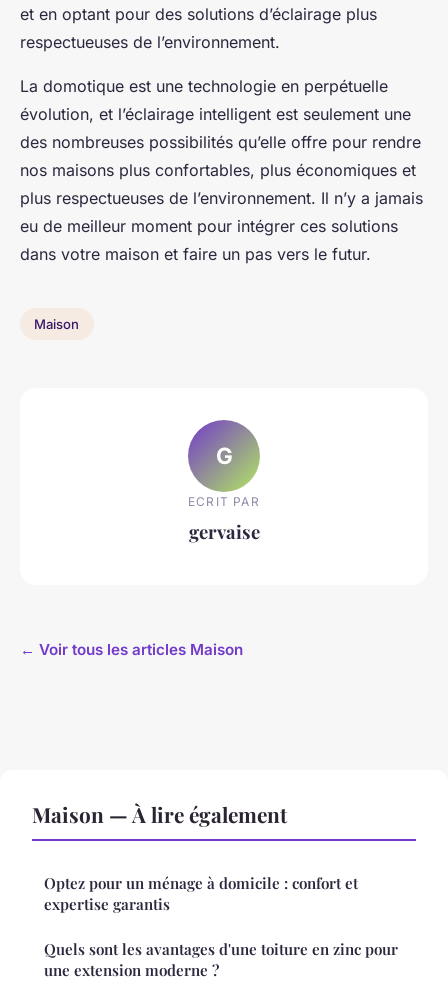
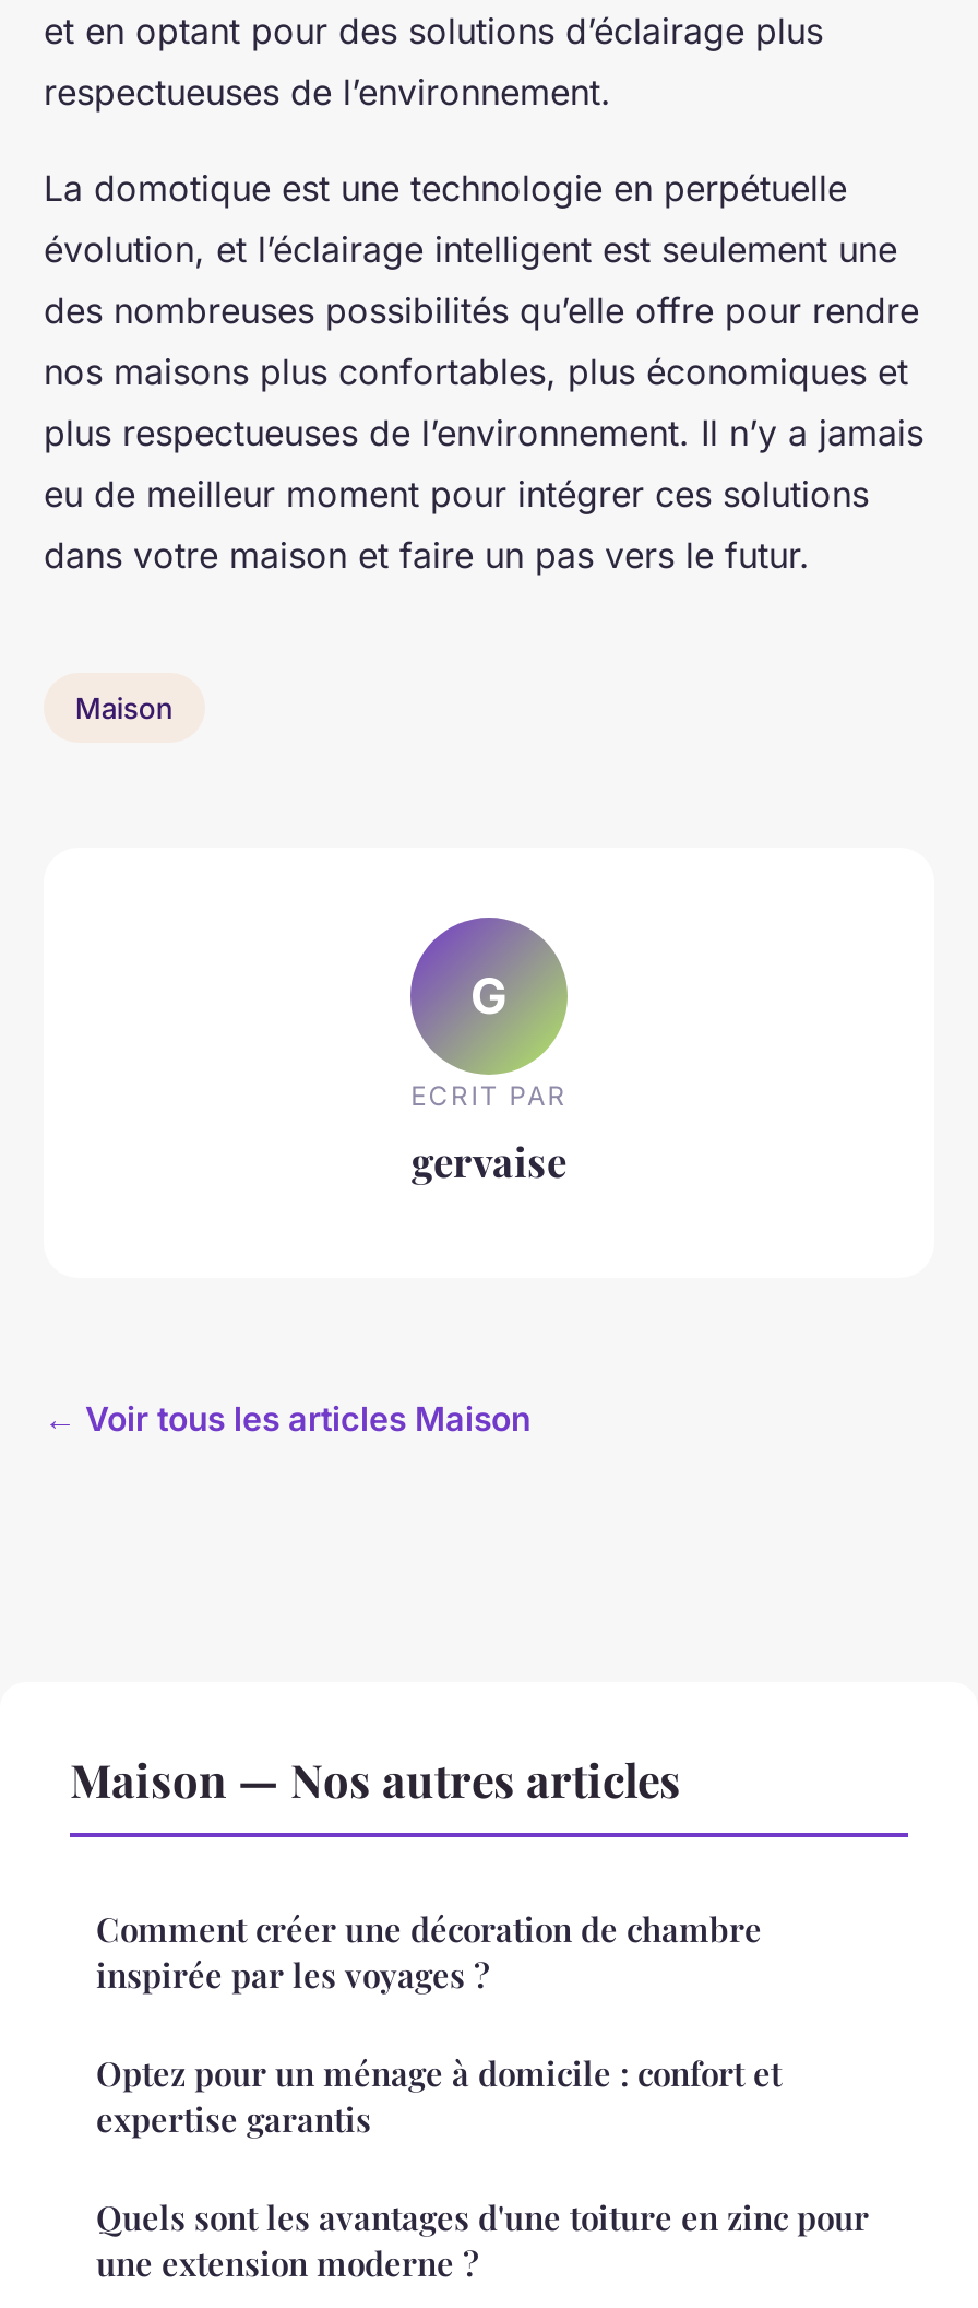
- Maison — À lire également
+ Maison — Nos autres articles
+ Comment créer une décoration de chambre
+ inspirée par les voyages ?
